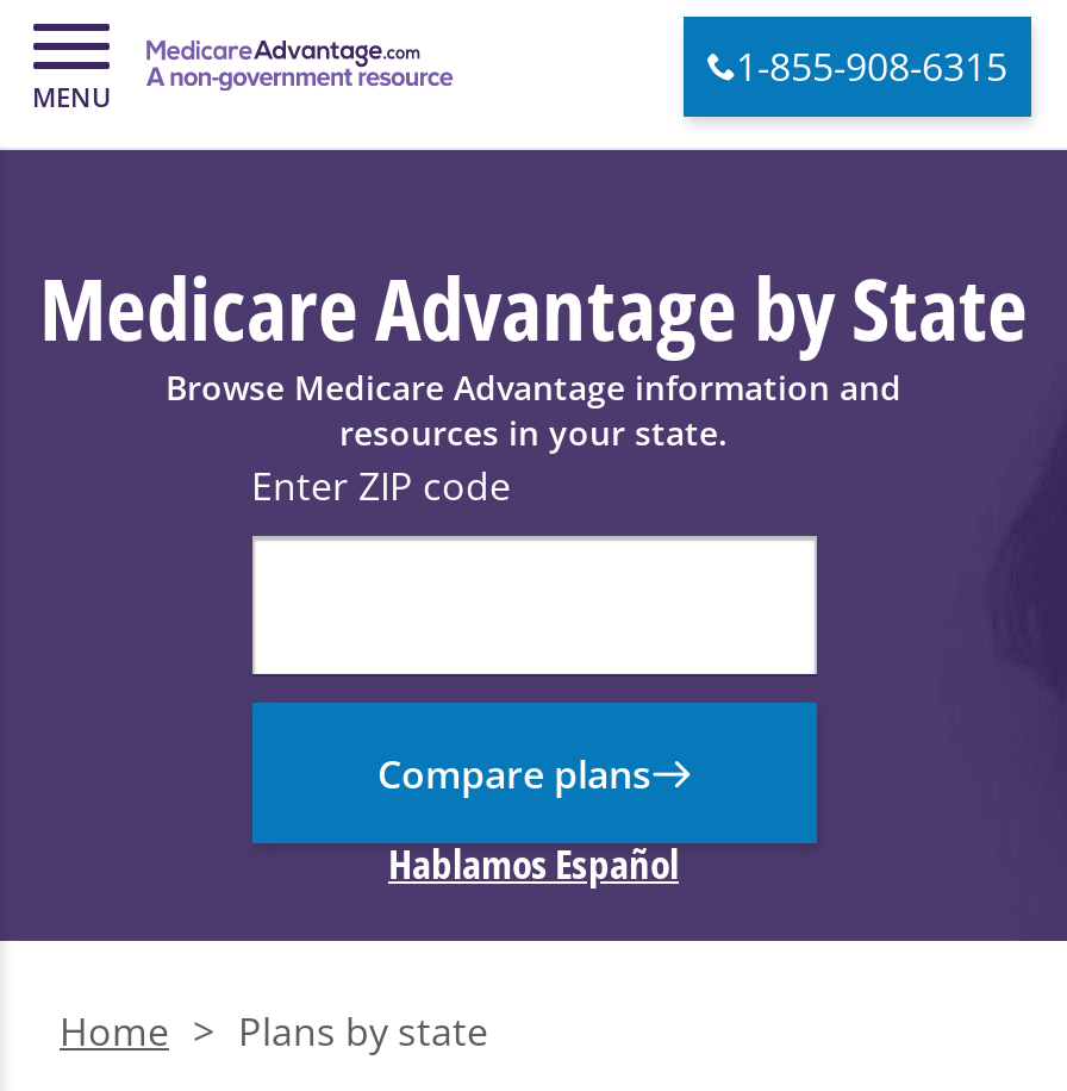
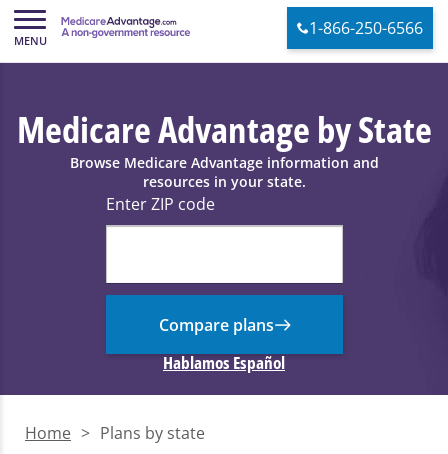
- 1-855-908-6315
+ 1-866-250-6566
